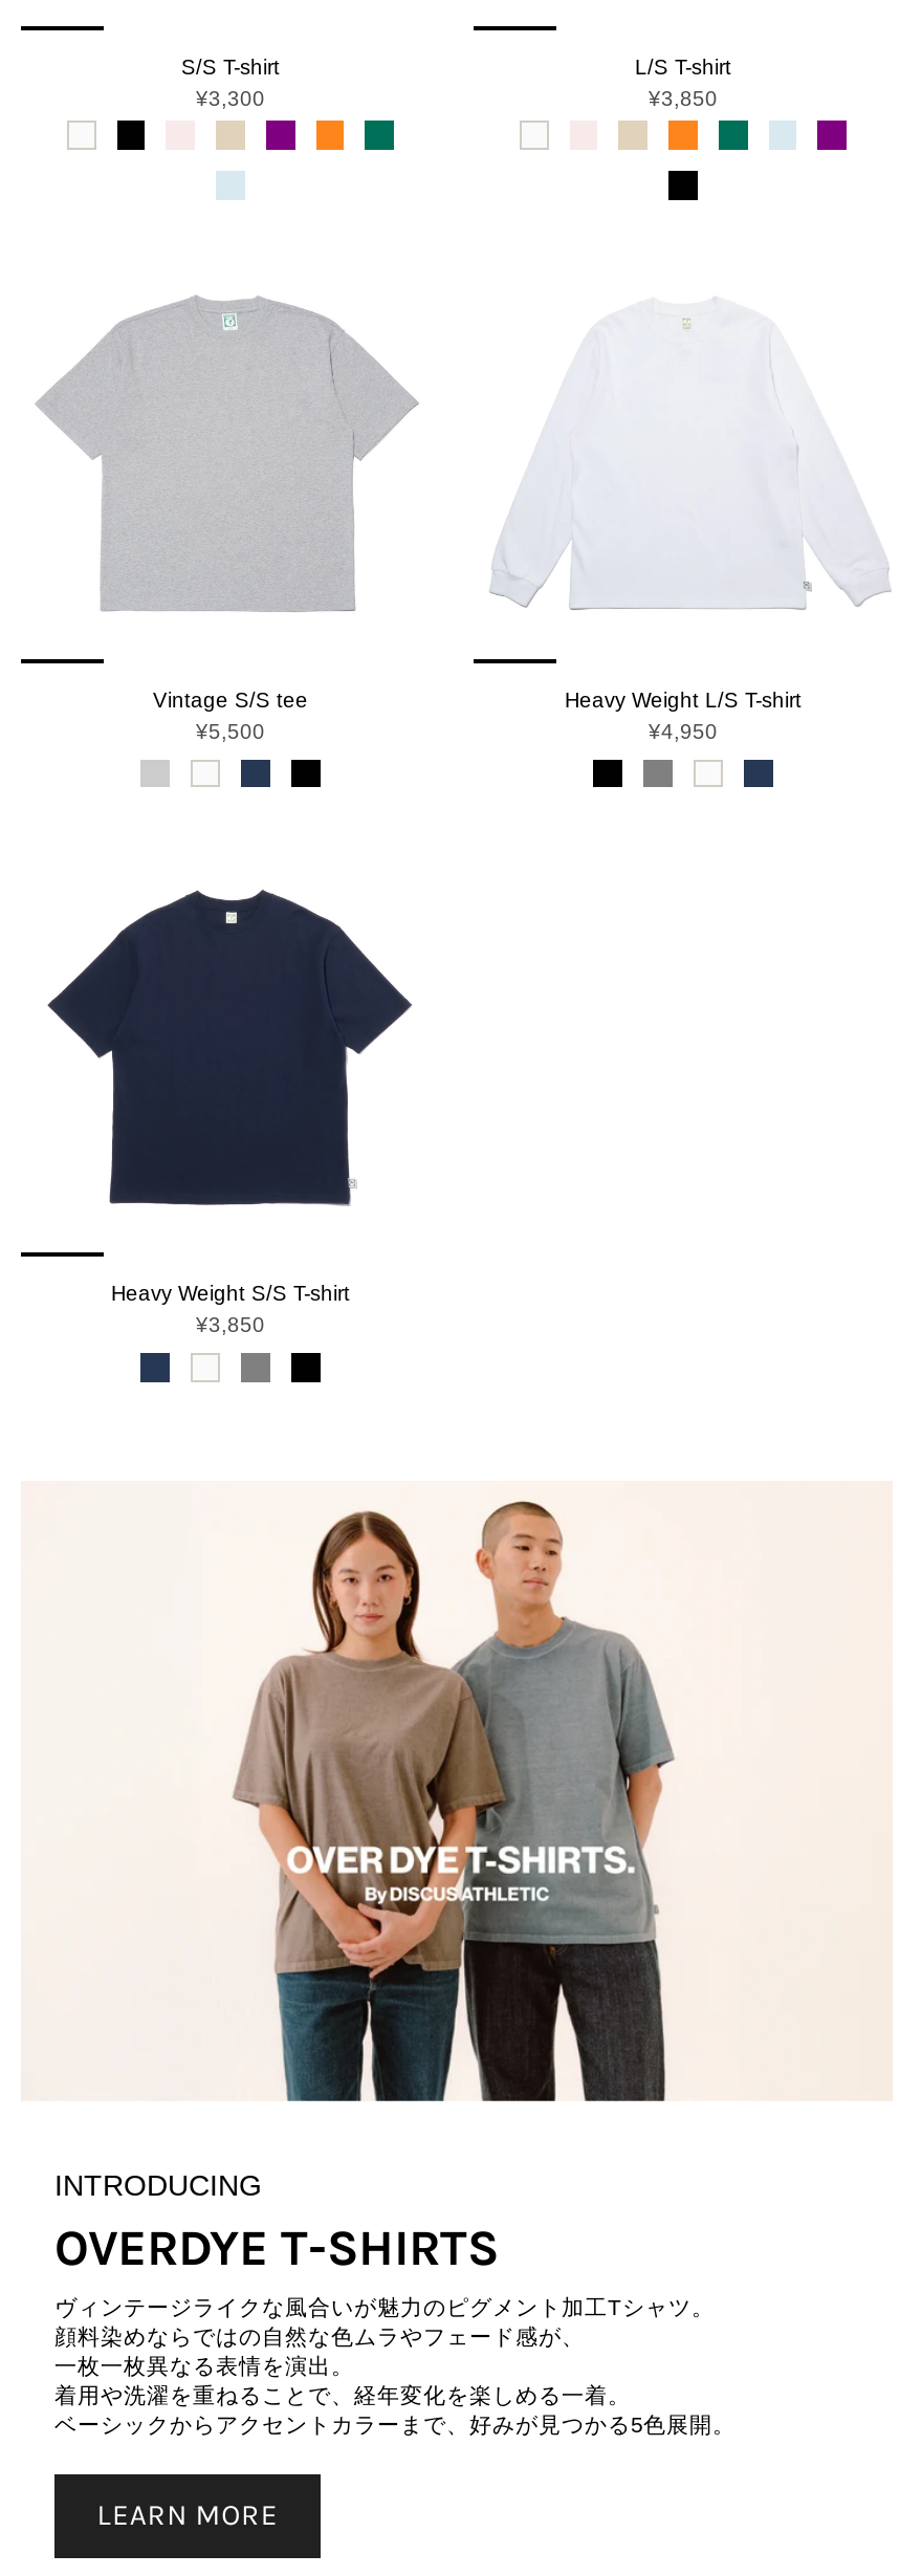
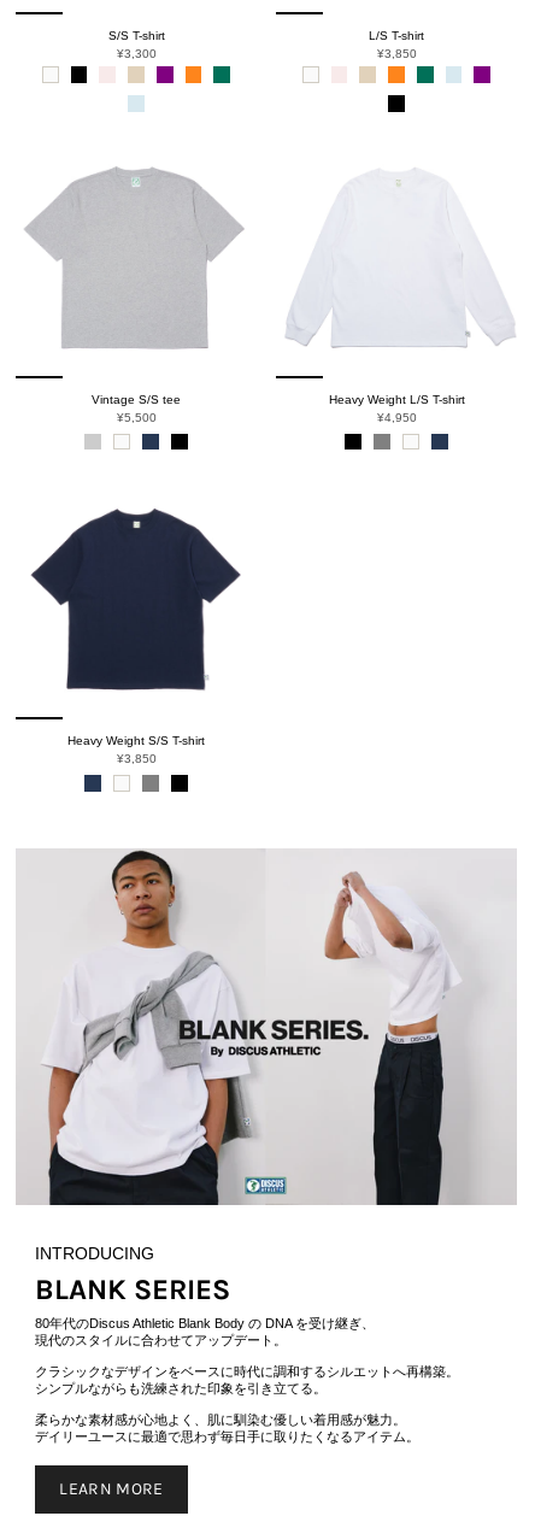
- [image]
+ [image]

- OVERDYE T-SHIRTS
- ヴィンテージライクな風合いが魅力のピグメント加工Tシャツ。
- 顔料染めならではの自然な色ムラやフェード感が、
- 一枚一枚異なる表情を演出。
- 着用や洗濯を重ねることで、経年変化を楽しめる一着。
- ベーシックからアクセントカラーまで、好みが見つかる5色展開。
+ BLANK SERIES
+ 80年代のDiscus Athletic Blank Body の DNA を受け継ぎ、
+ 現代のスタイルに合わせてアップデート。
+ クラシックなデザインをベースに時代に調和するシルエットへ再構築。
+ シンプルながらも洗練された印象を引き立てる。
+ 柔らかな素材感が心地よく、肌に馴染む優しい着用感が魅力。
+ デイリーユースに最適で思わず毎日手に取りたくなるアイテム。
